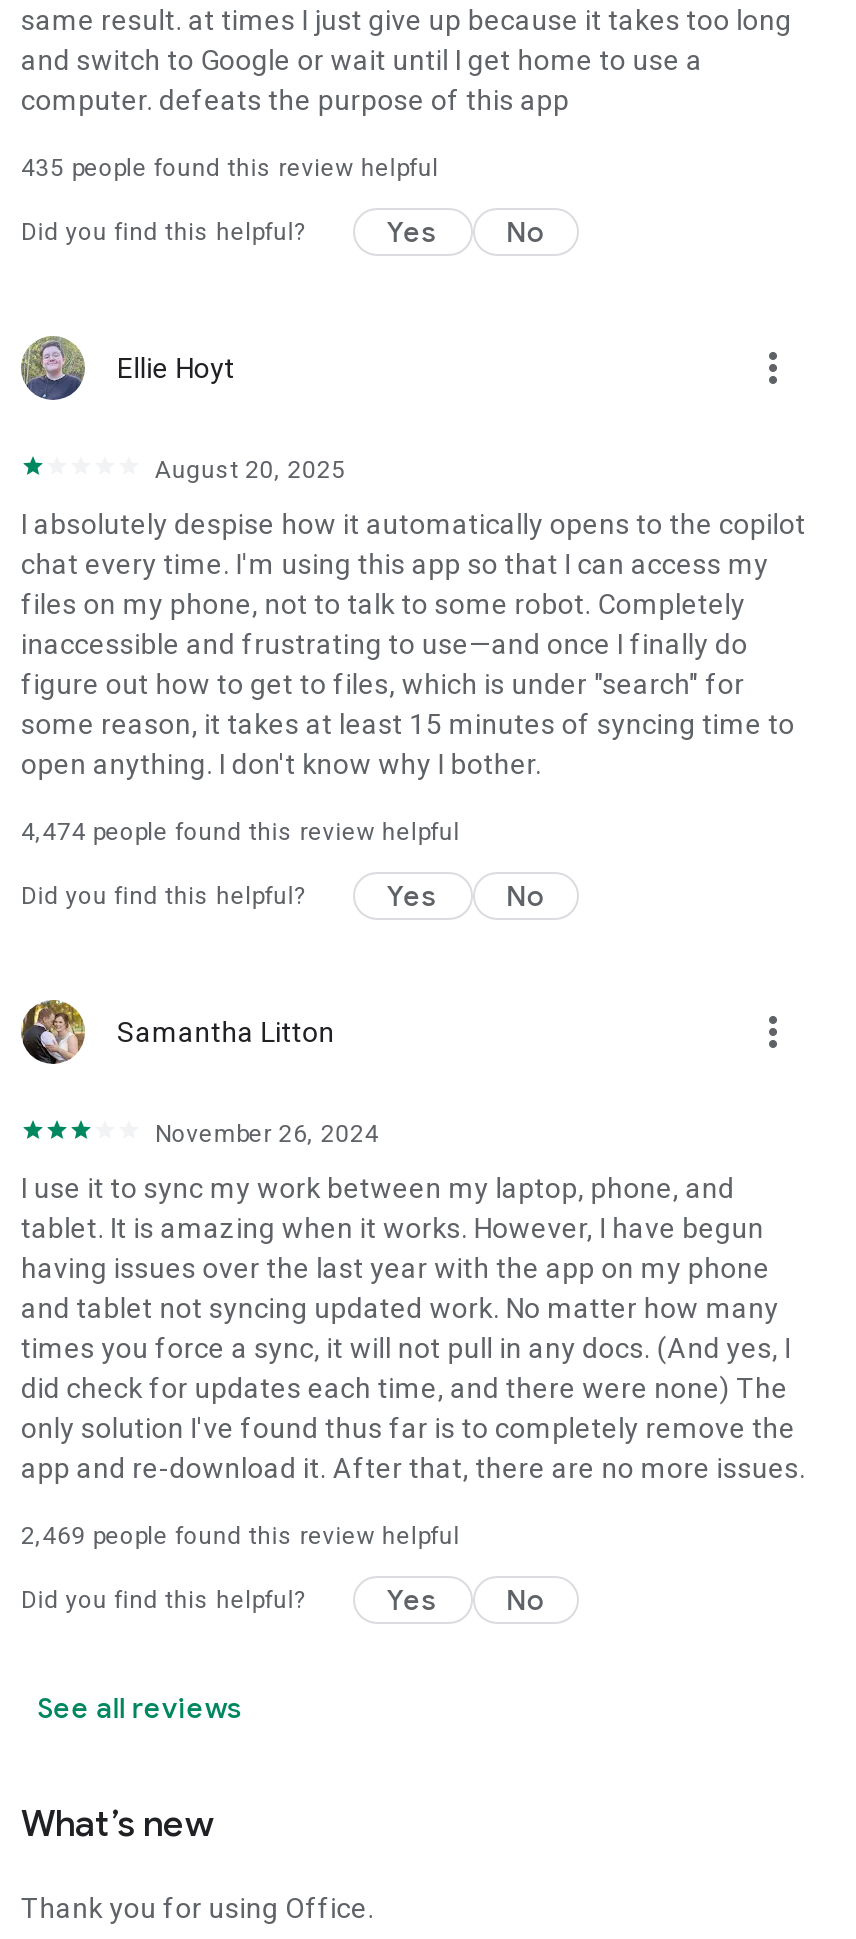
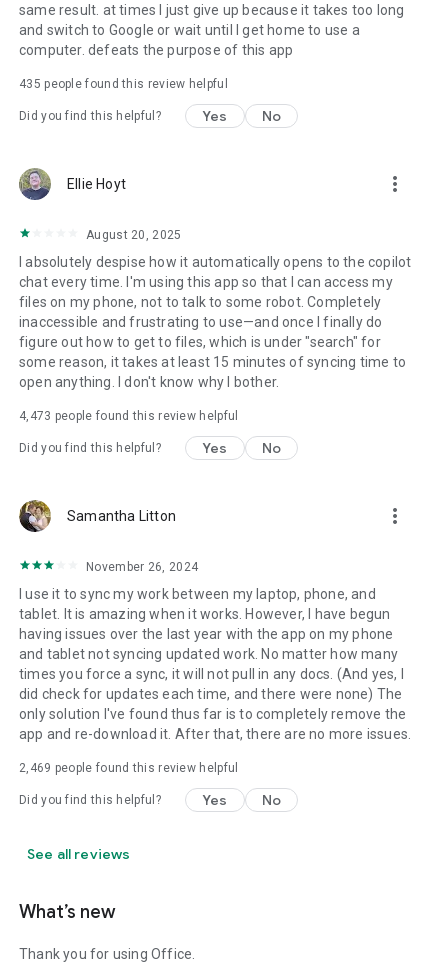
- 4,474 people found this review helpful
+ 4,473 people found this review helpful
